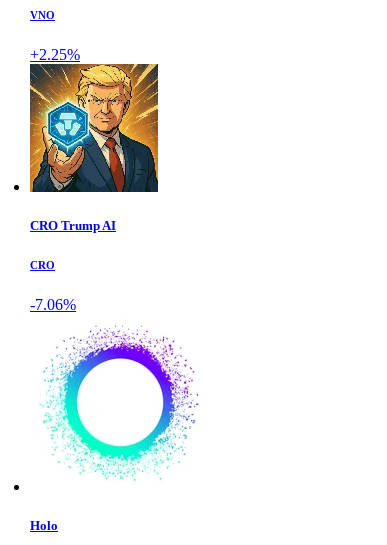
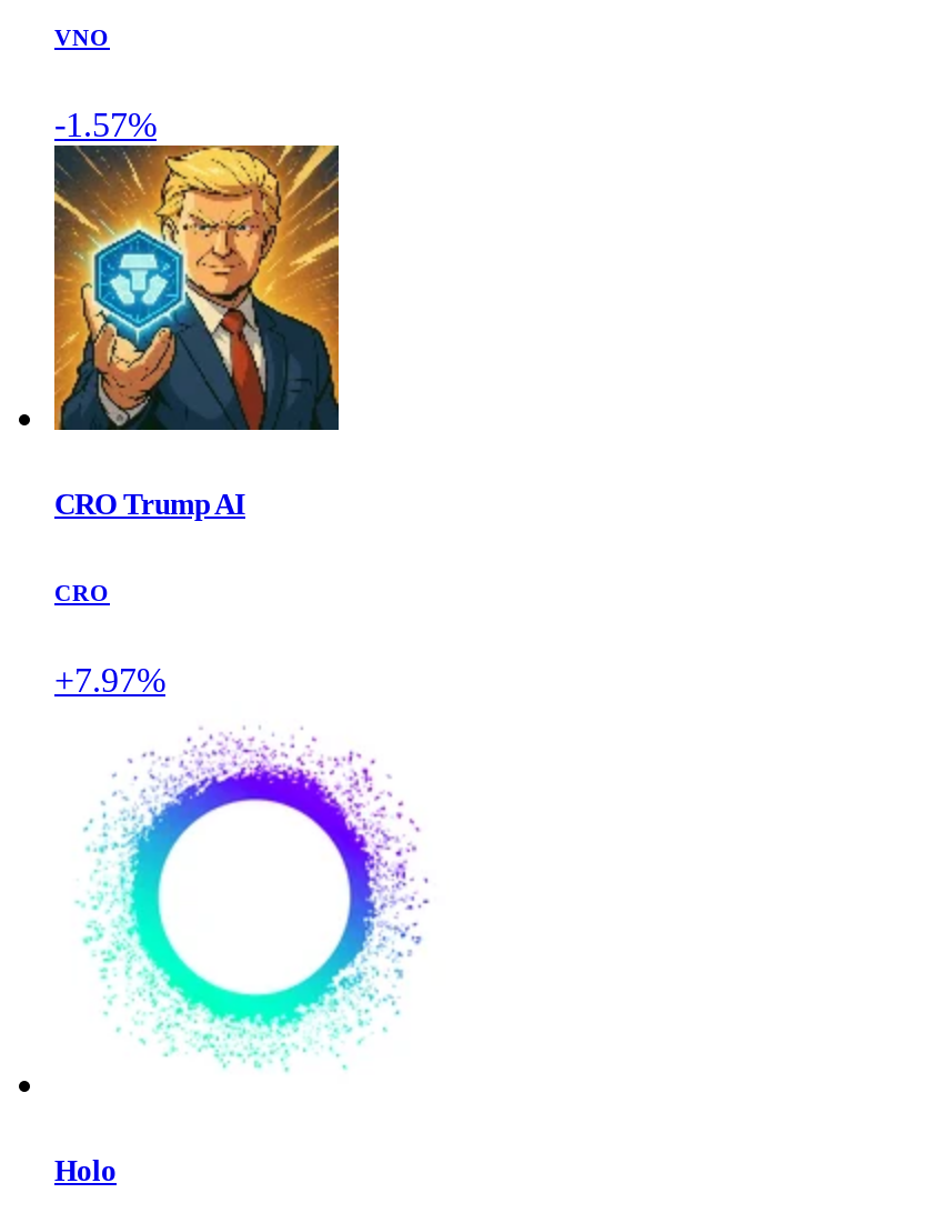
- +2.25%
+ -1.57%

- -7.06%
+ +7.97%
